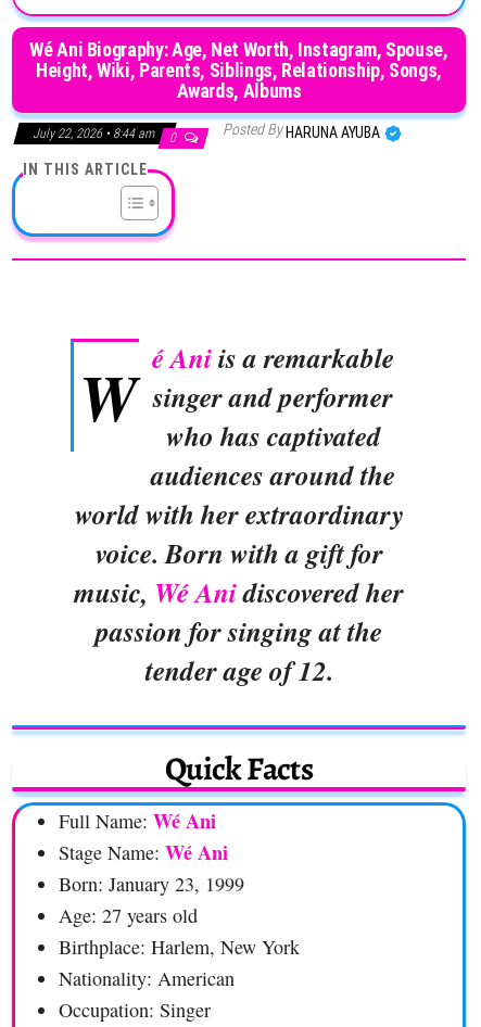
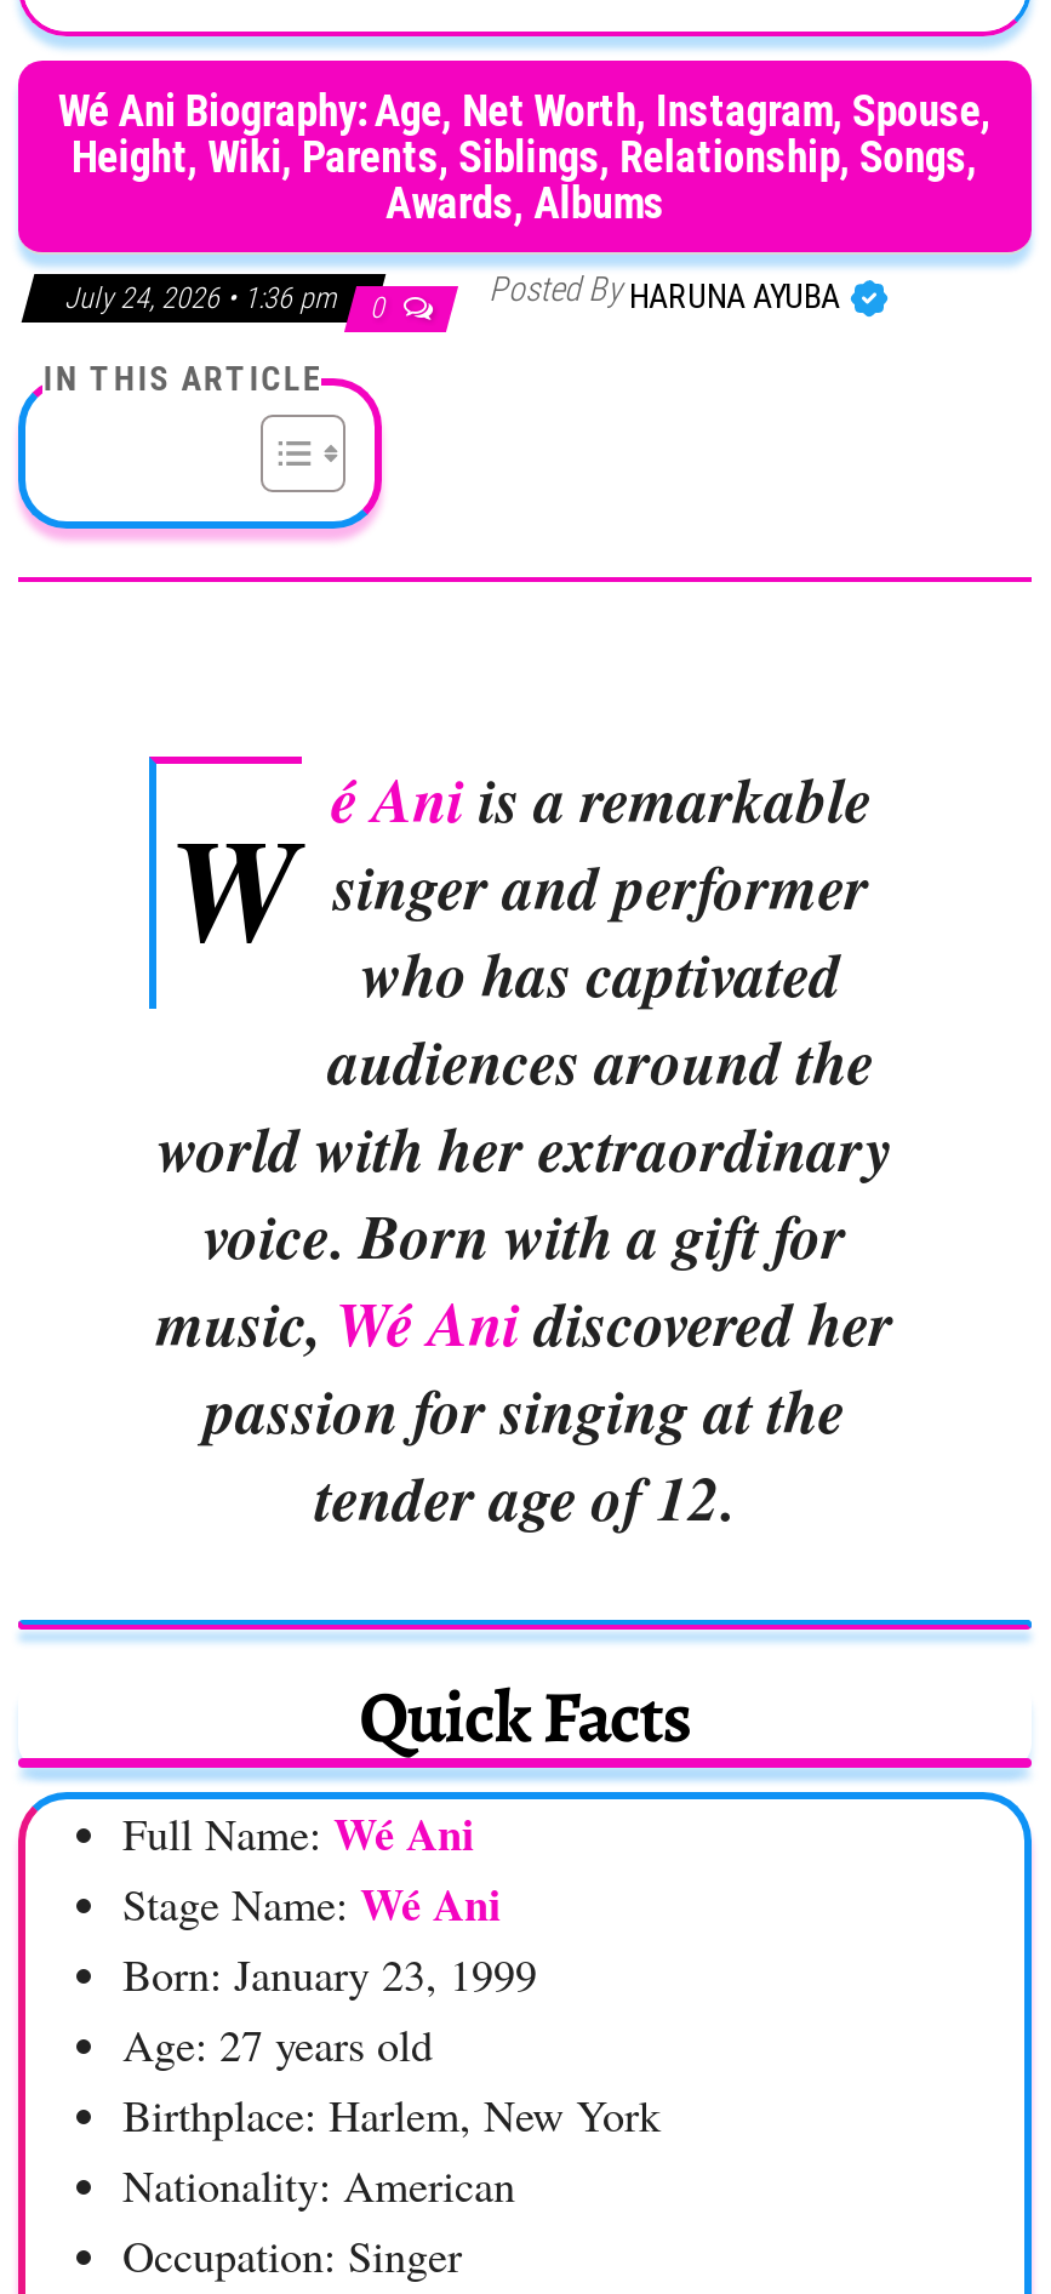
- July 22, 2026 • 8:44 am 0
+ July 24, 2026 • 1:36 pm 0
